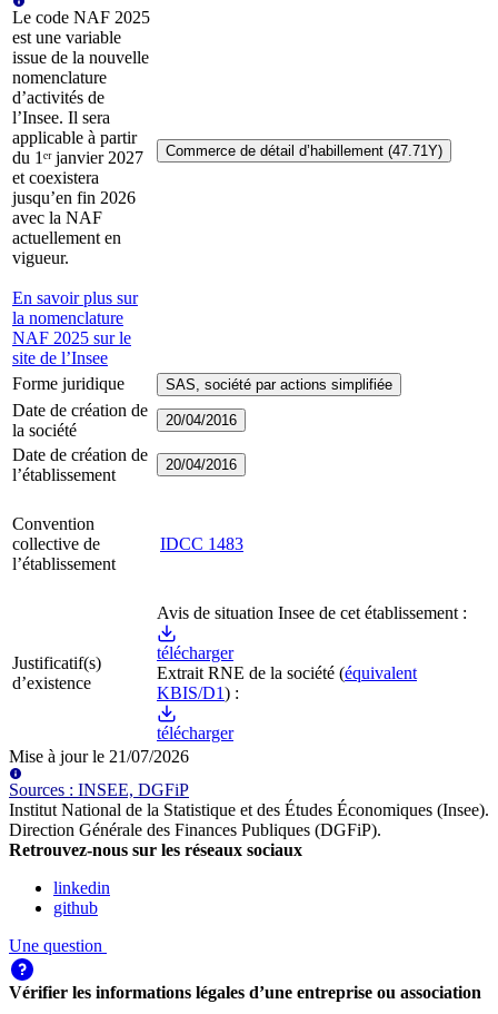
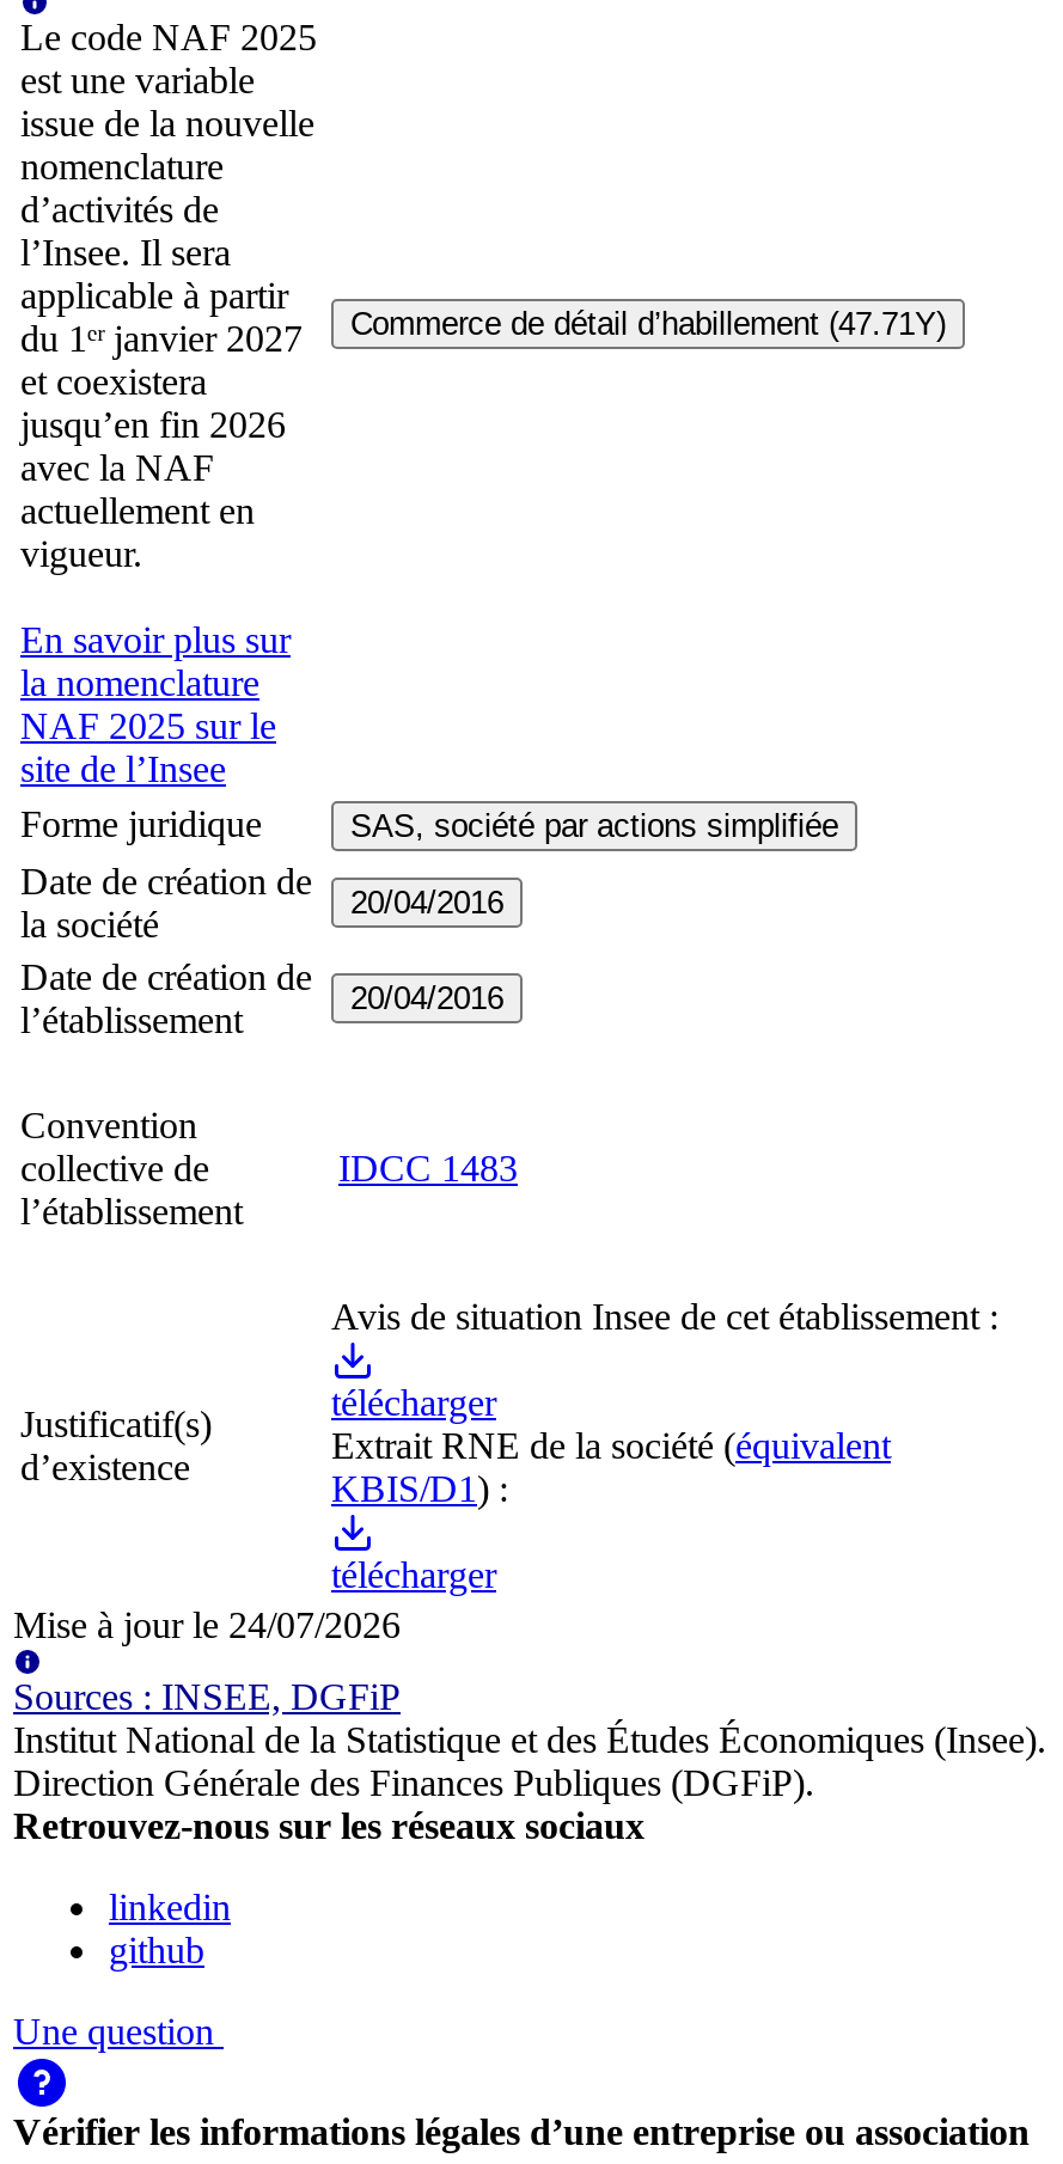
- Mise à jour le 21/07/2026
+ Mise à jour le 24/07/2026
